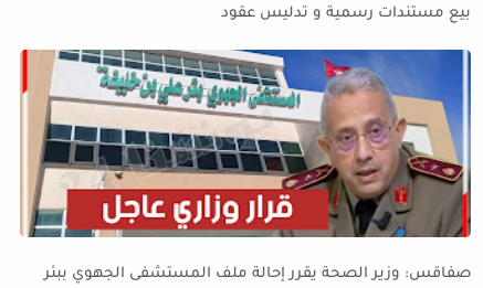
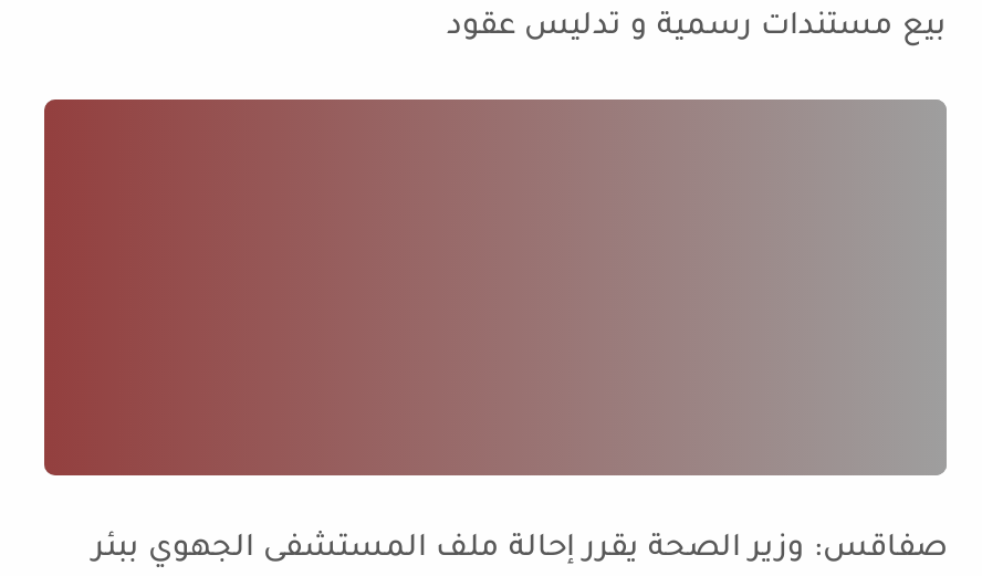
- [image]
+ [image]
